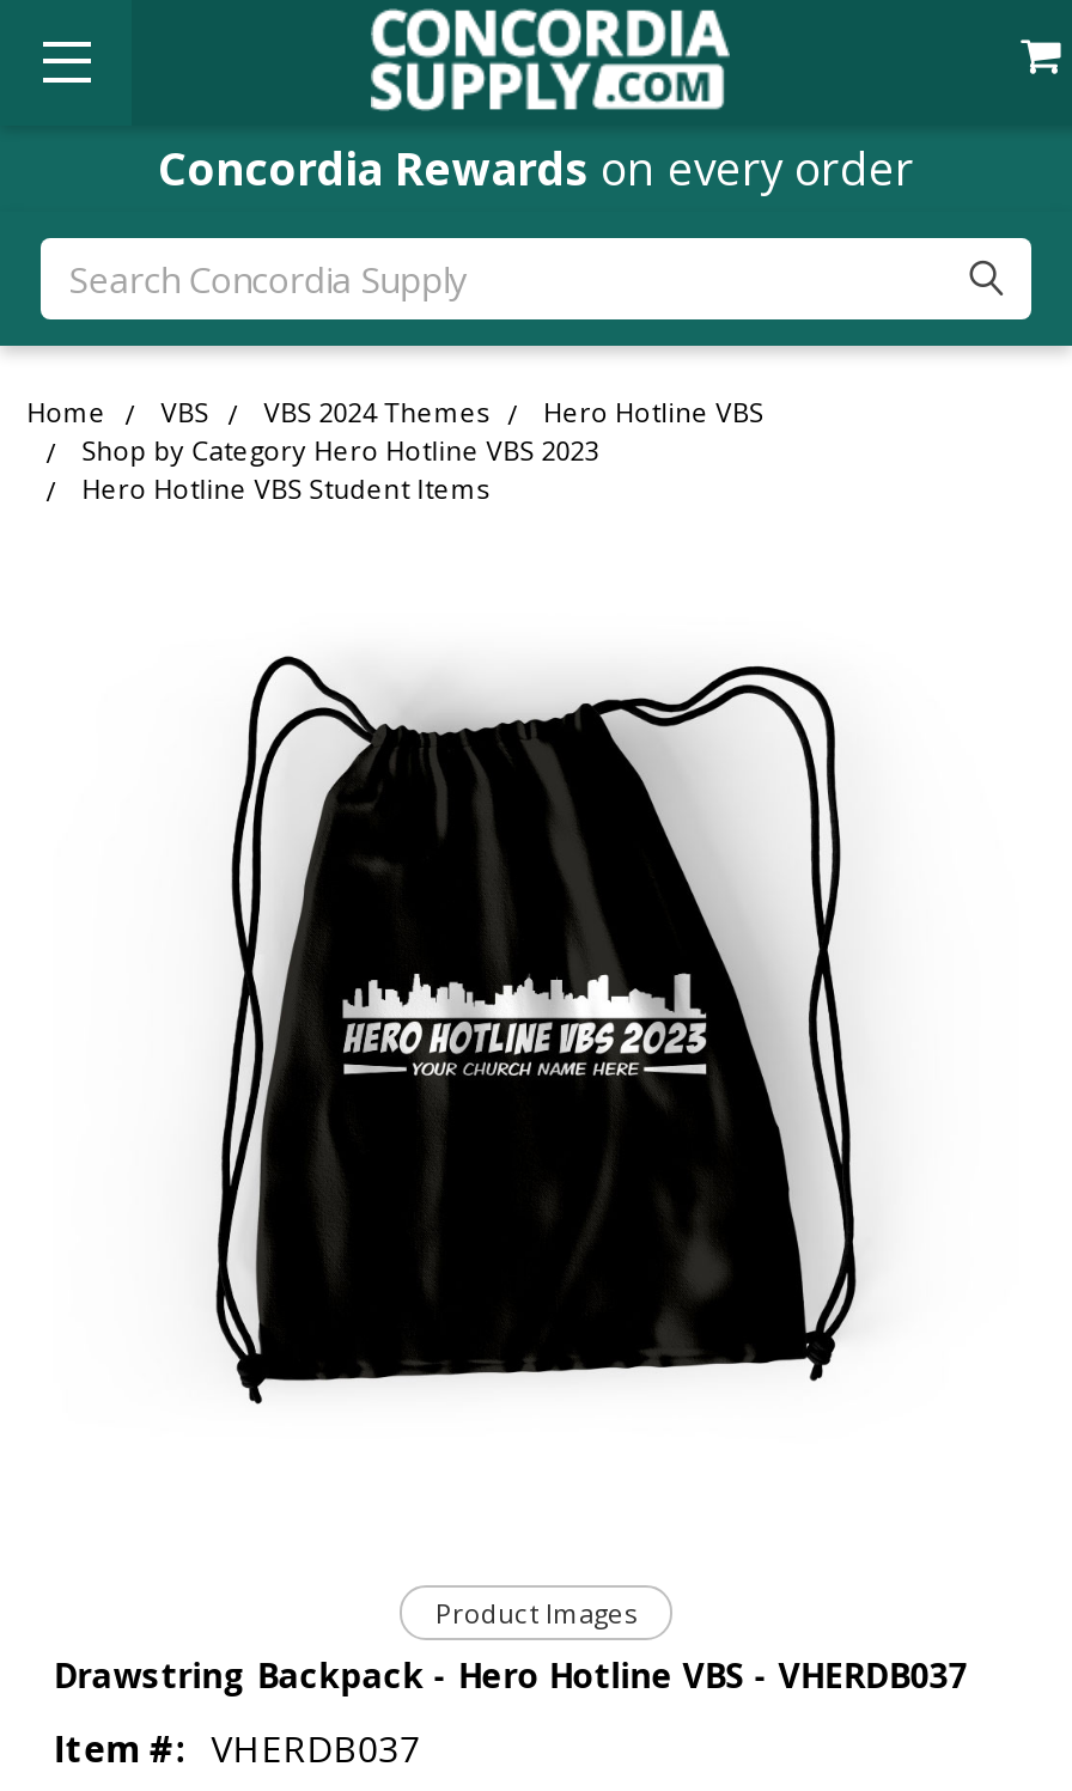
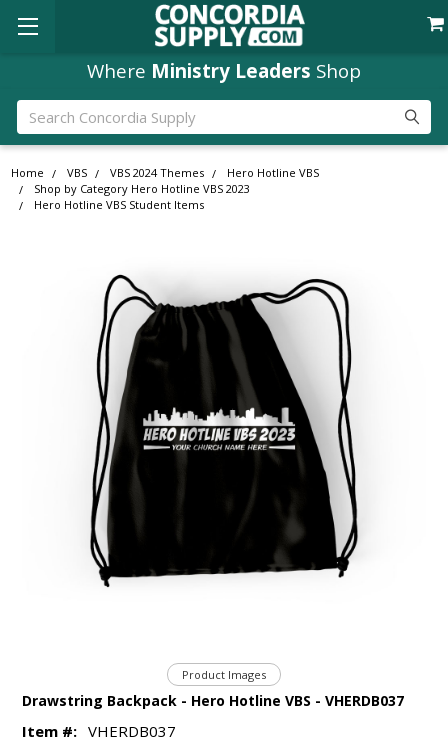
- Concordia Rewards on every order
+ Where Ministry Leaders Shop
